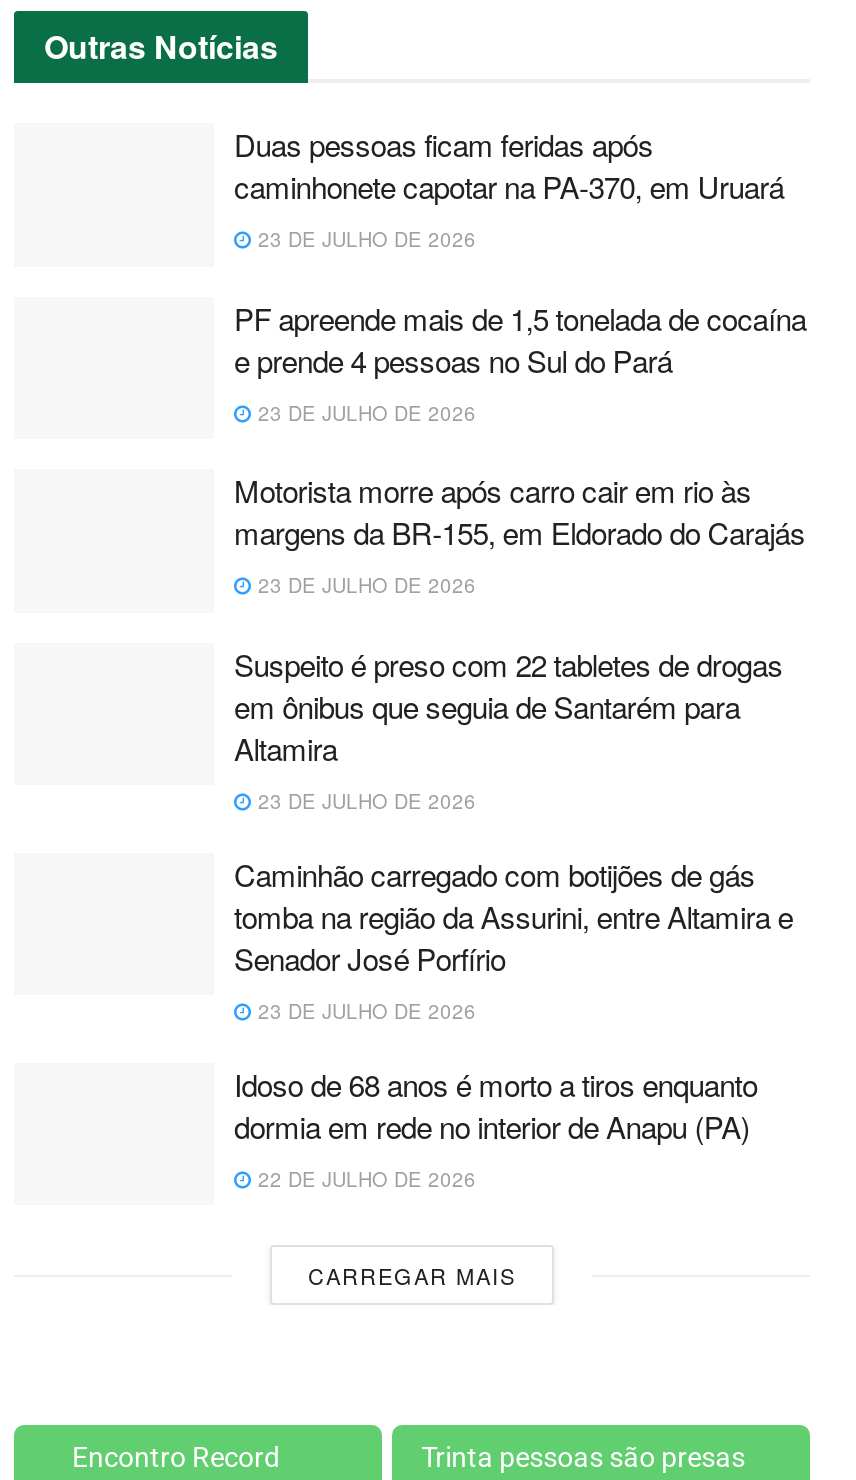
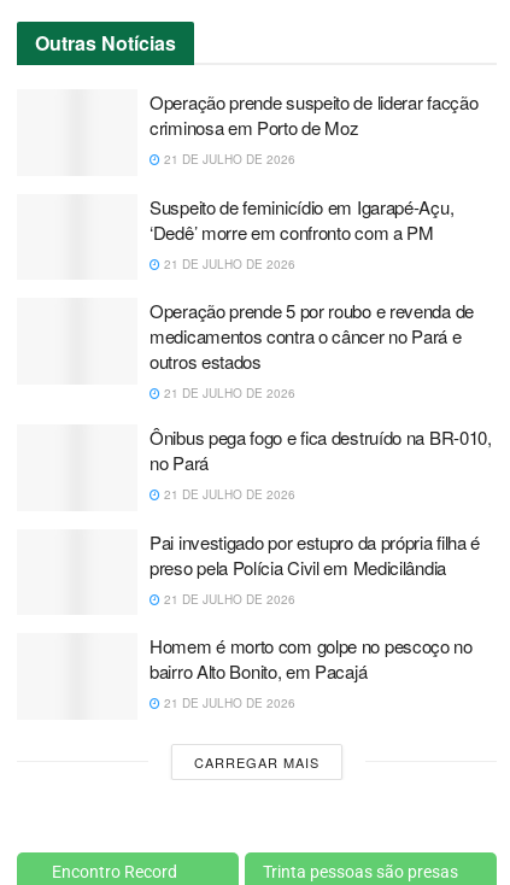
- Duas pessoas ficam feridas após
- caminhonete capotar na PA-370, em Uruará
- 23 DE JULHO DE 2026
+ Operação prende suspeito de liderar facção
+ criminosa em Porto de Moz
+ 21 DE JULHO DE 2026

- PF apreende mais de 1,5 tonelada de cocaína
- e prende 4 pessoas no Sul do Pará
- 23 DE JULHO DE 2026
+ Suspeito de feminicídio em Igarapé-Açu,
+ ‘Dedê’ morre em confronto com a PM
+ 21 DE JULHO DE 2026

- Motorista morre após carro cair em rio às
- margens da BR-155, em Eldorado do Carajás
- 23 DE JULHO DE 2026
+ Operação prende 5 por roubo e revenda de
+ medicamentos contra o câncer no Pará e
+ outros estados
+ 21 DE JULHO DE 2026

- Suspeito é preso com 22 tabletes de drogas
- em ônibus que seguia de Santarém para
- Altamira
- 23 DE JULHO DE 2026
+ Ônibus pega fogo e fica destruído na BR-010,
+ no Pará
+ 21 DE JULHO DE 2026

- Caminhão carregado com botijões de gás
- tomba na região da Assurini, entre Altamira e
- Senador José Porfírio
- 23 DE JULHO DE 2026
+ Pai investigado por estupro da própria filha é
+ preso pela Polícia Civil em Medicilândia
+ 21 DE JULHO DE 2026

- Idoso de 68 anos é morto a tiros enquanto
- dormia em rede no interior de Anapu (PA)
- 22 DE JULHO DE 2026
+ Homem é morto com golpe no pescoço no
+ bairro Alto Bonito, em Pacajá
+ 21 DE JULHO DE 2026
